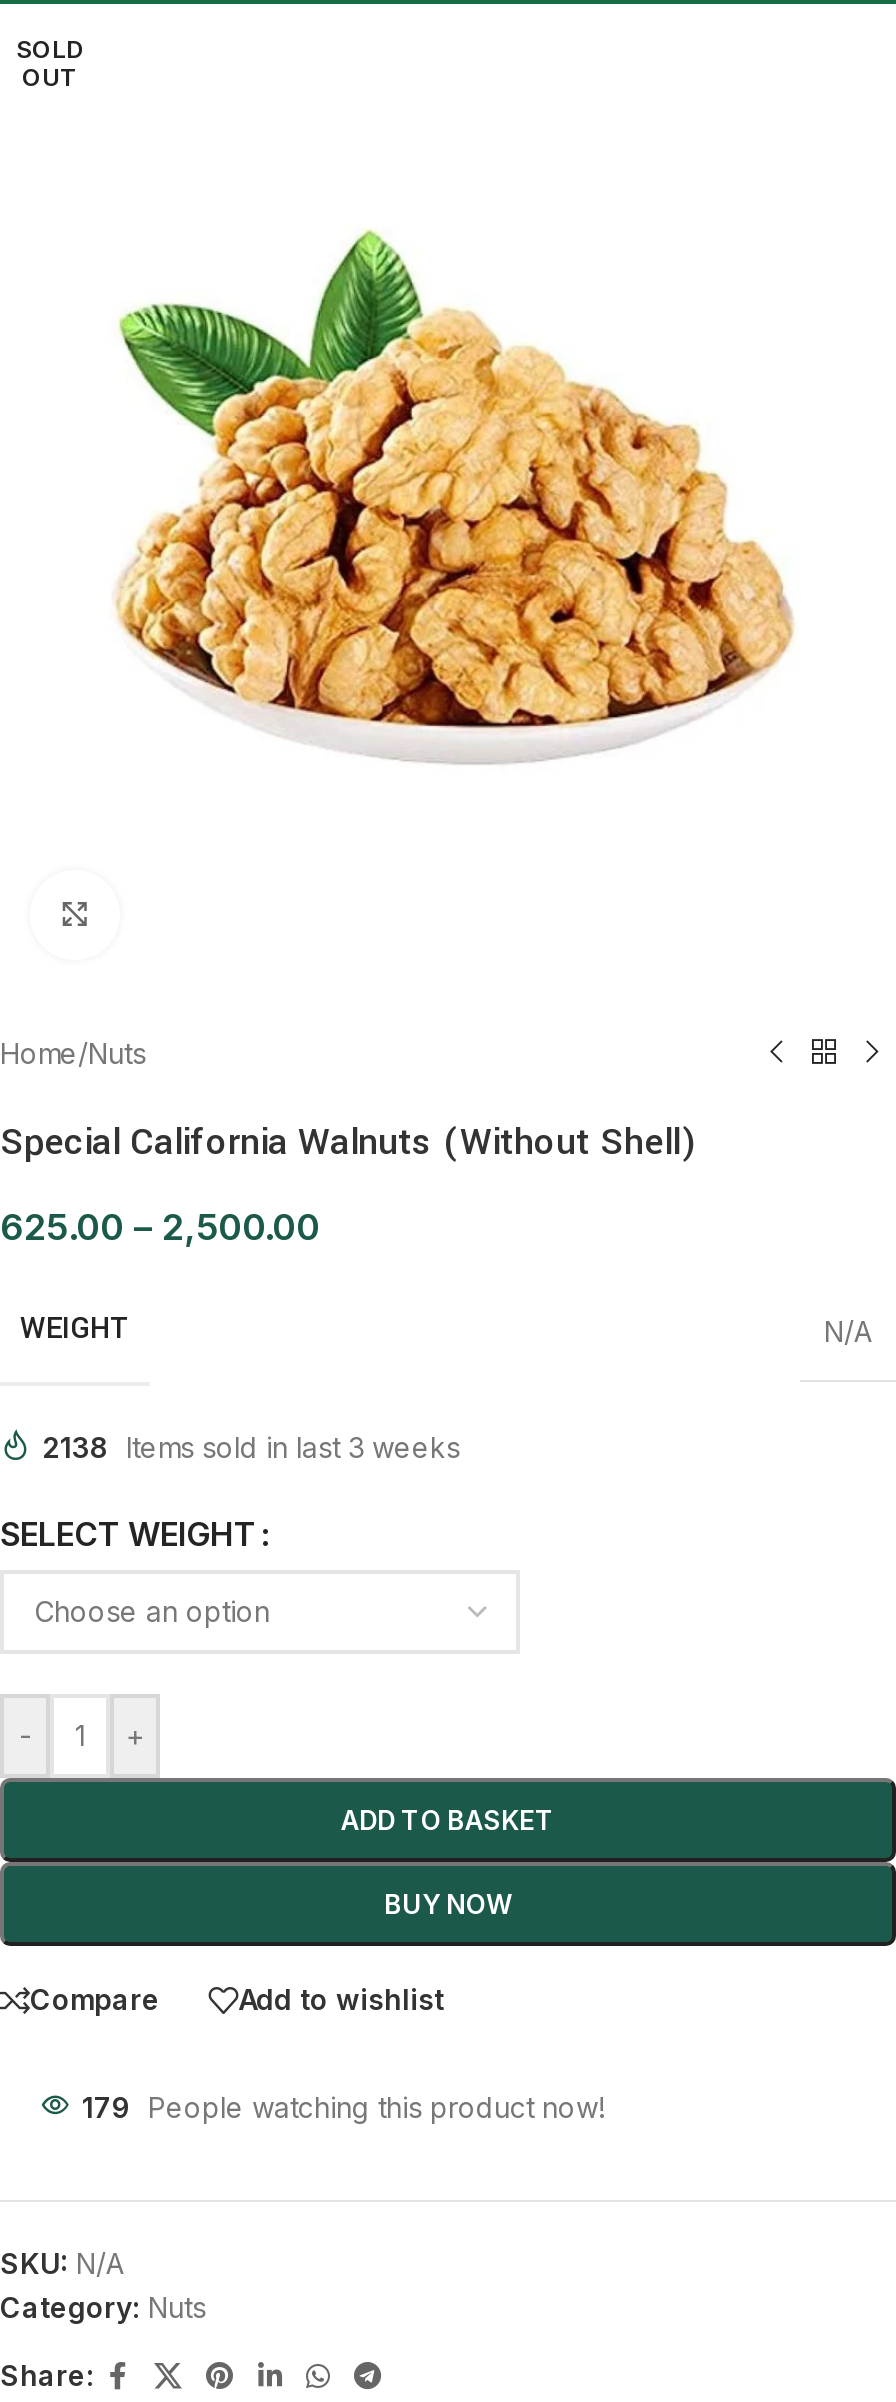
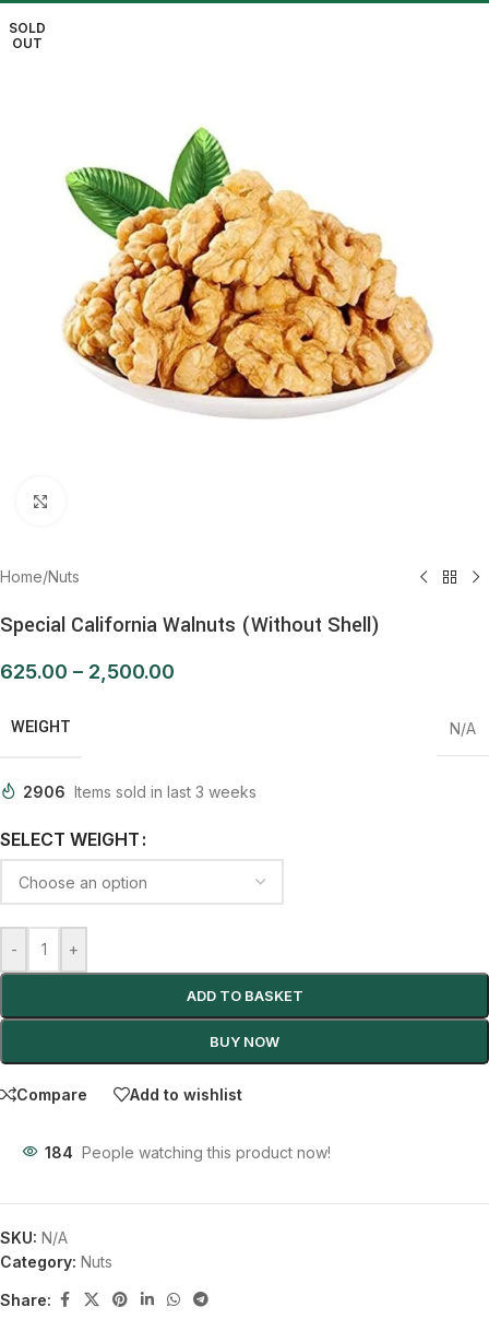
- 2138 Items sold in last 3 weeks
+ 2906 Items sold in last 3 weeks

- 179 People watching this product now!
+ 184 People watching this product now!
